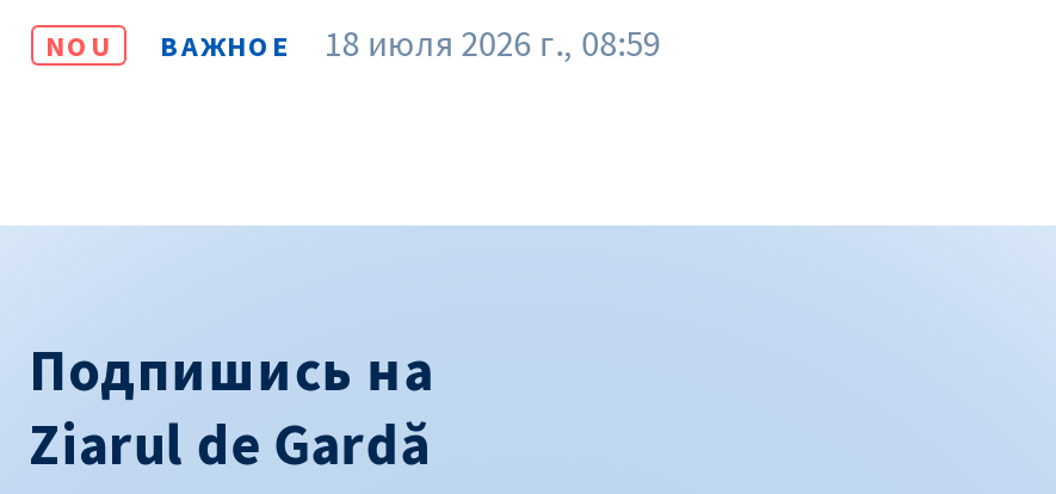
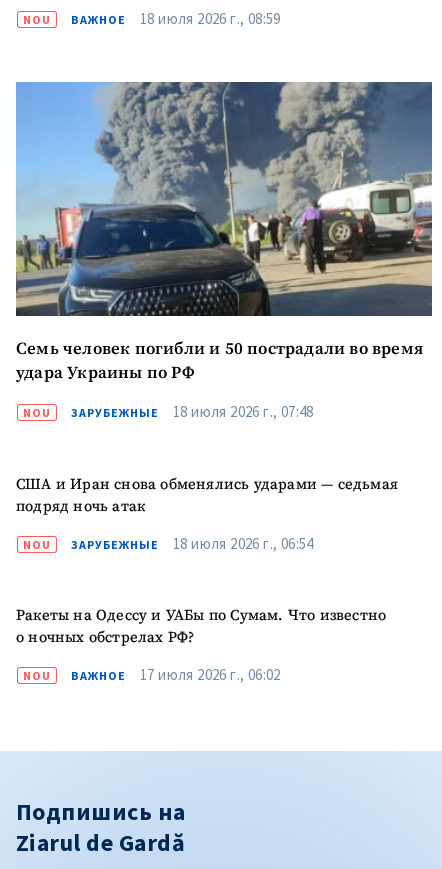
+ [image]
+ Семь человек погибли и 50 пострадали во время
+ удара Украины по РФ
+ NOU
+ ЗАРУБЕЖНЫЕ
+ 18 июля 2026 г., 07:48

+ США и Иран снова обменялись ударами — седьмая
+ подряд ночь атак
+ NOU
+ ЗАРУБЕЖНЫЕ
+ 18 июля 2026 г., 06:54

+ Ракеты на Одессу и УАБы по Сумам. Что известно
+ о ночных обстрелах РФ?
+ NOU
+ ВАЖНОЕ
+ 17 июля 2026 г., 06:02
